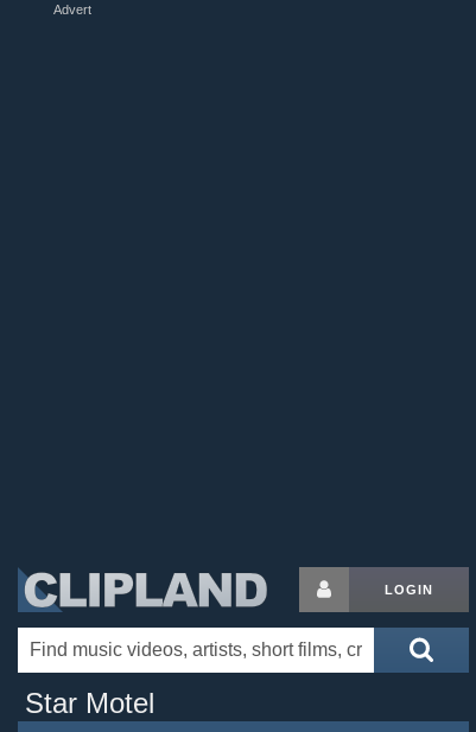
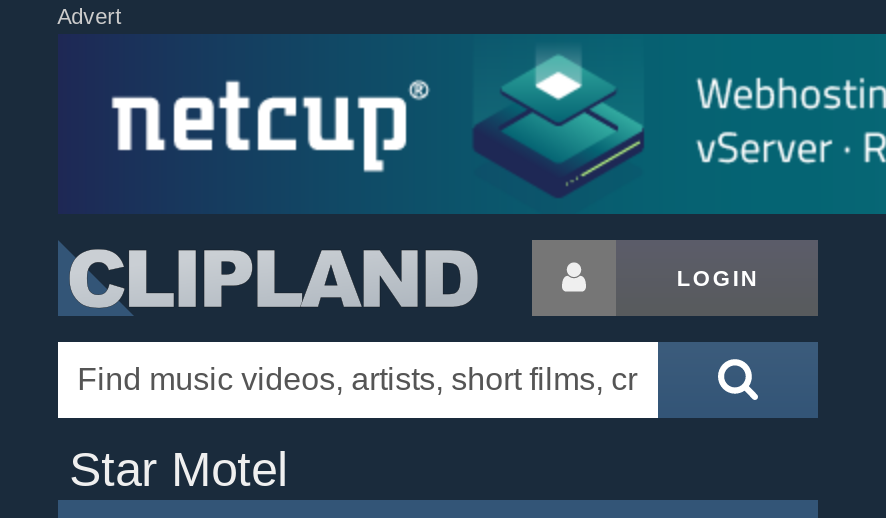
+ [image]
